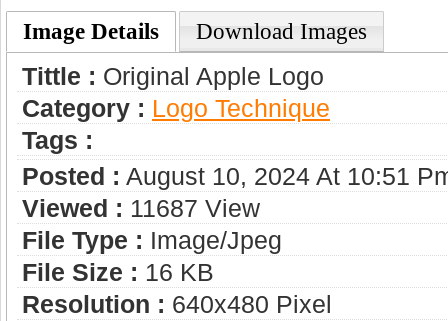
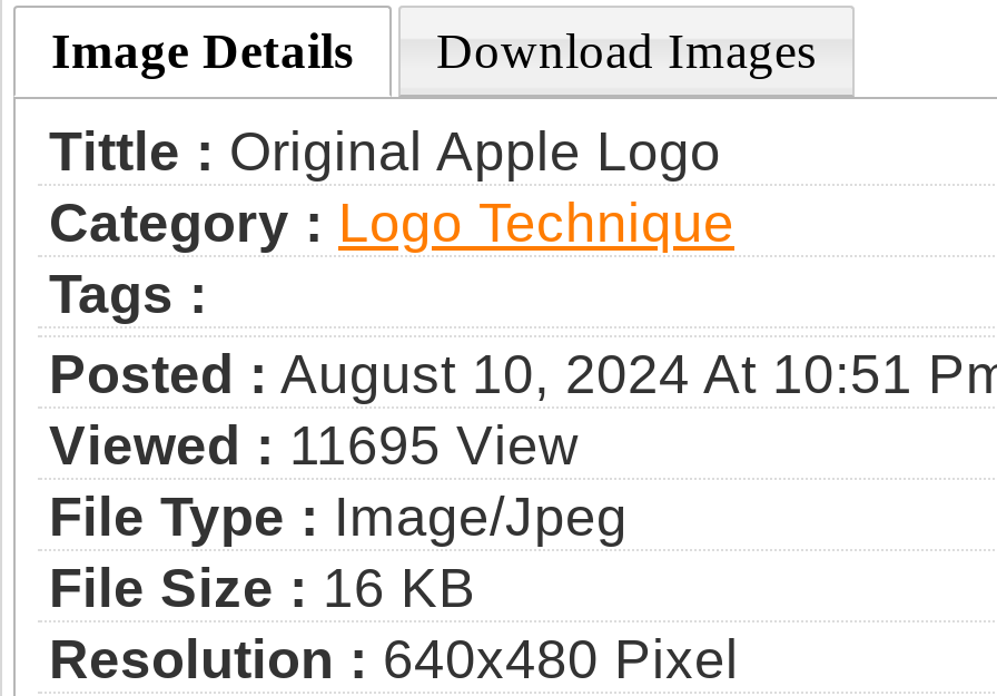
- Viewed : 11687 View
+ Viewed : 11695 View
